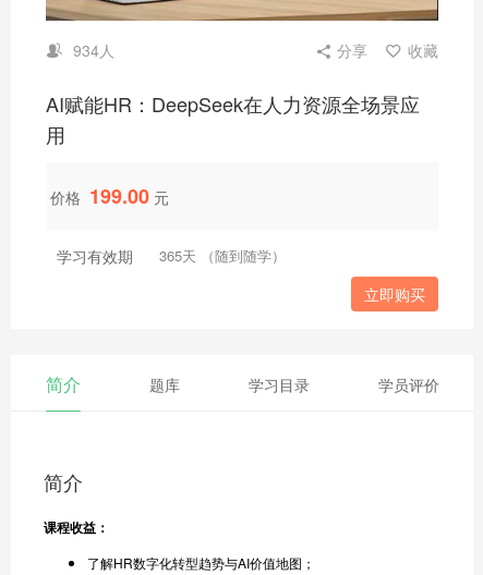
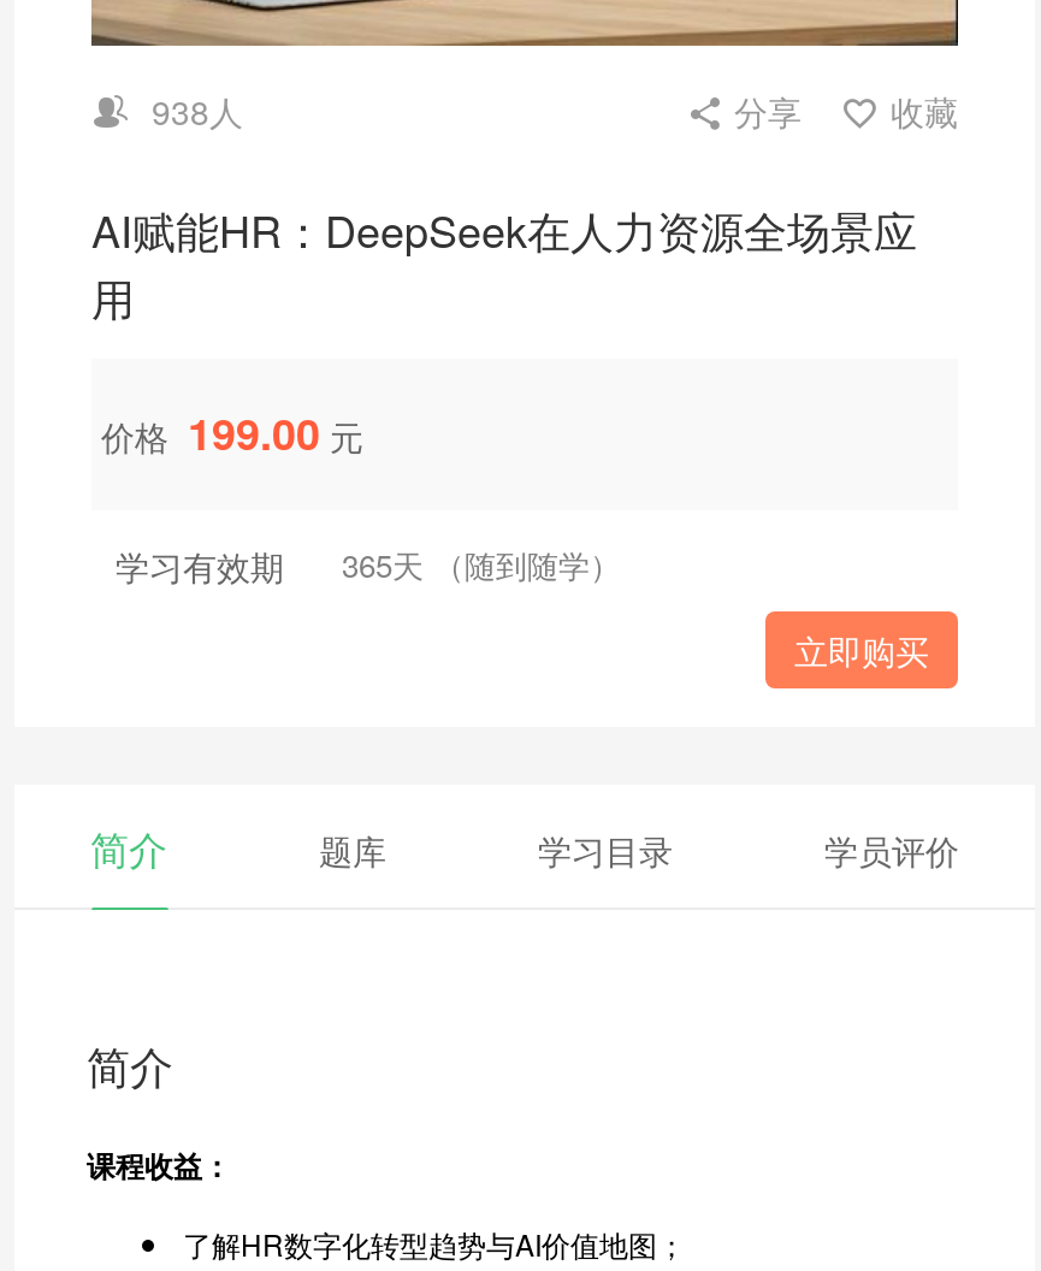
- 934人
+ 938人
